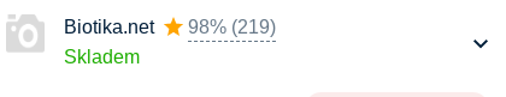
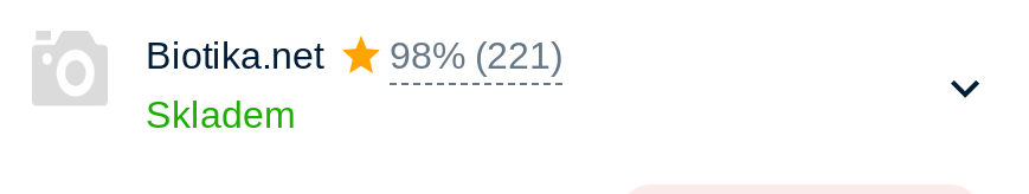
- Biotika.net 98% (219)
+ Biotika.net 98% (221)
